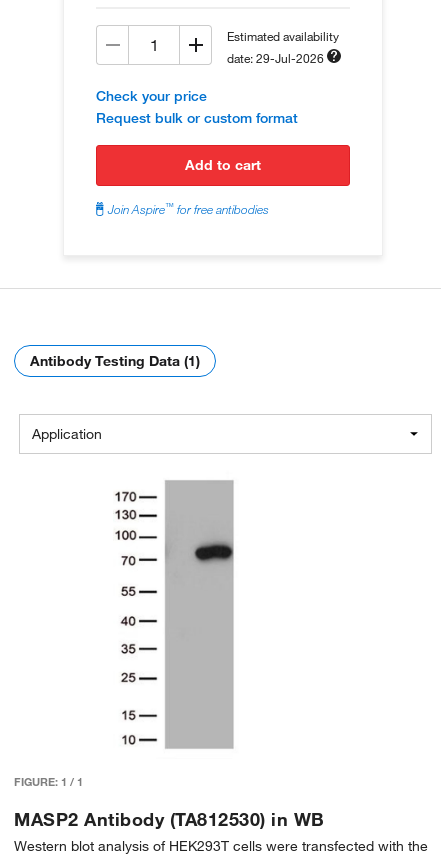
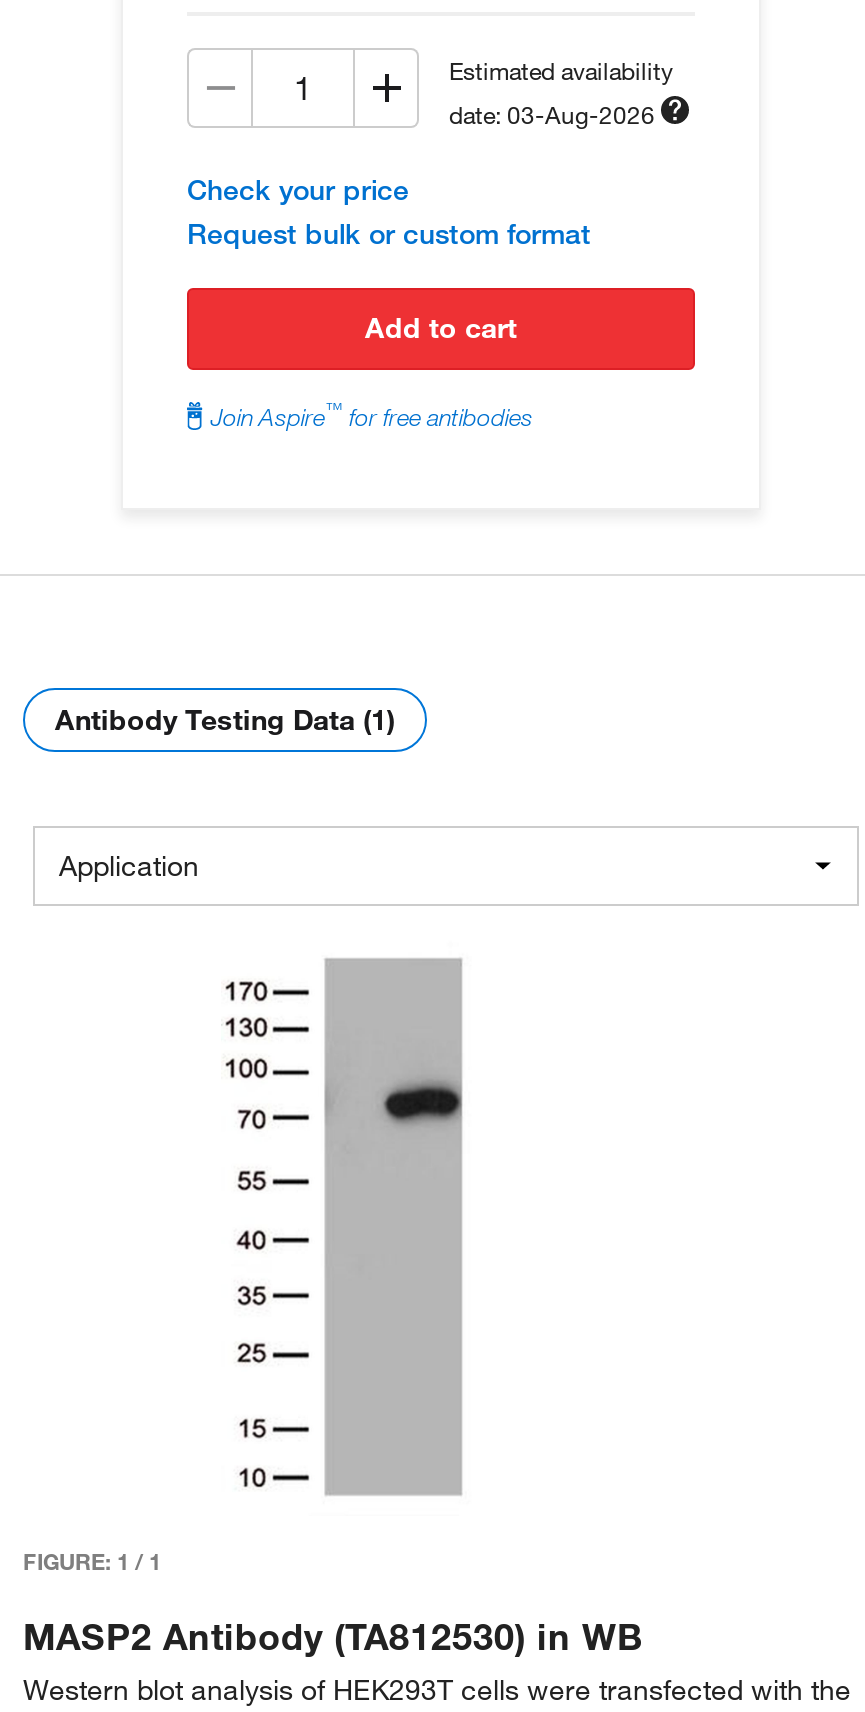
- date: 29-Jul-2026
+ date: 03-Aug-2026
